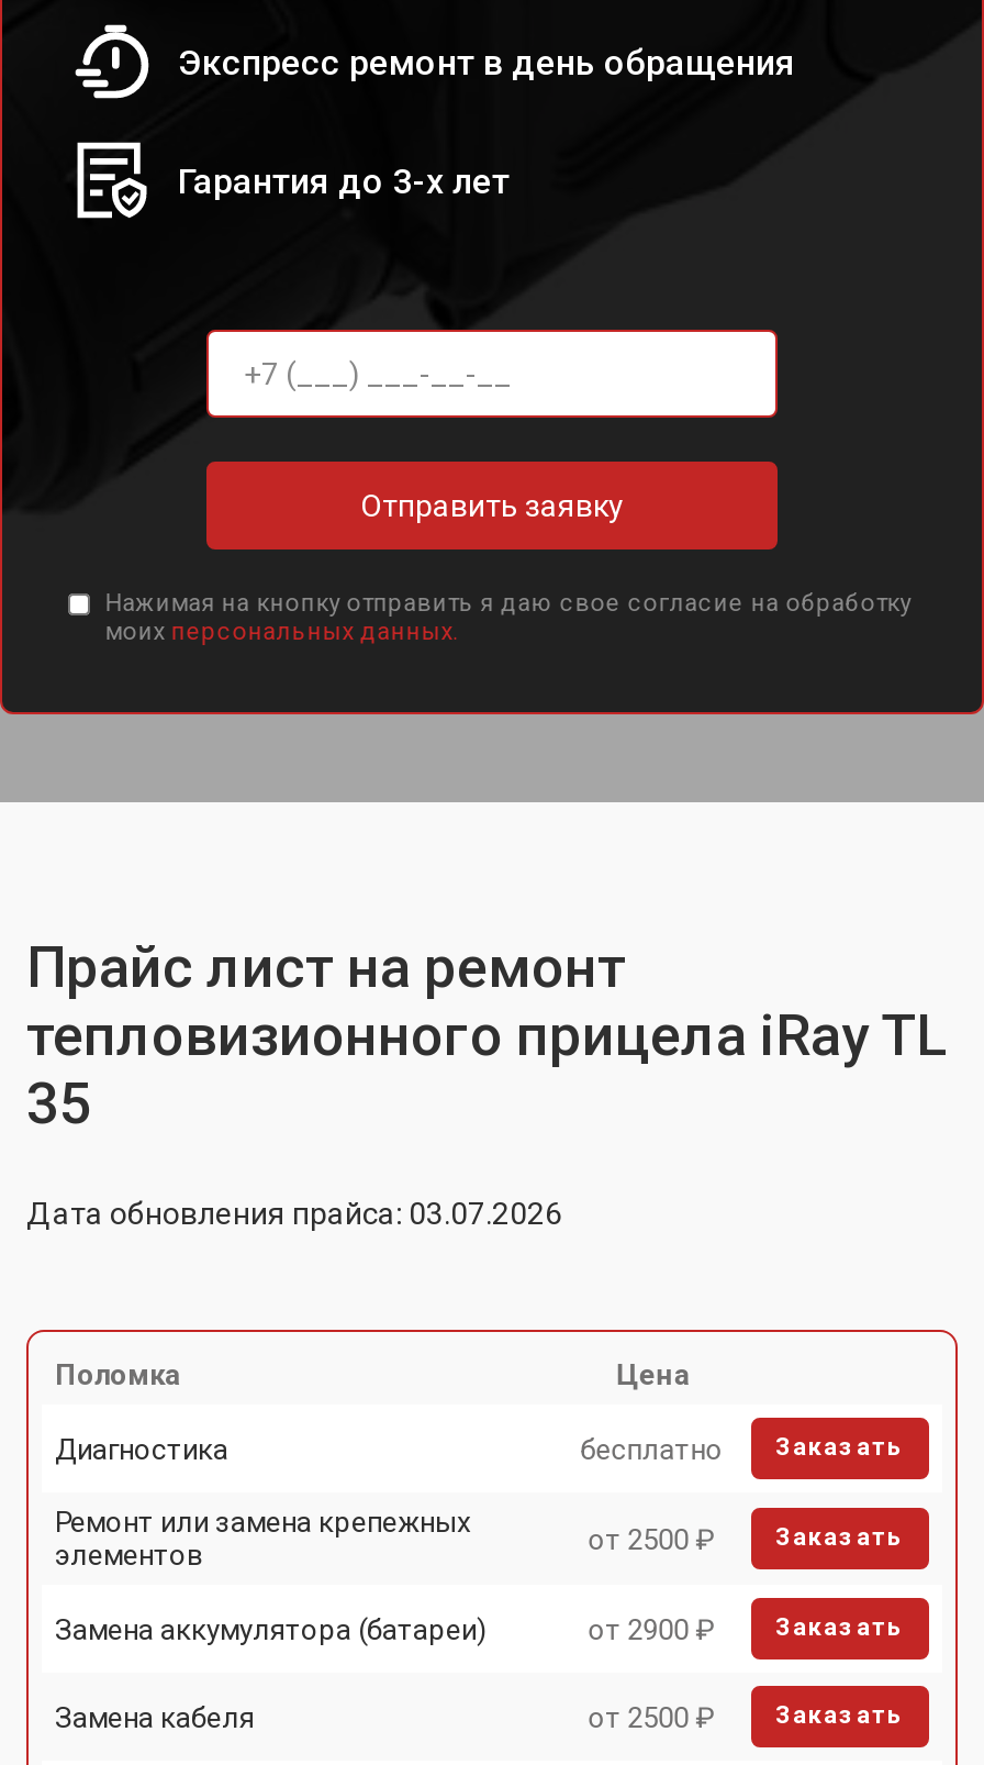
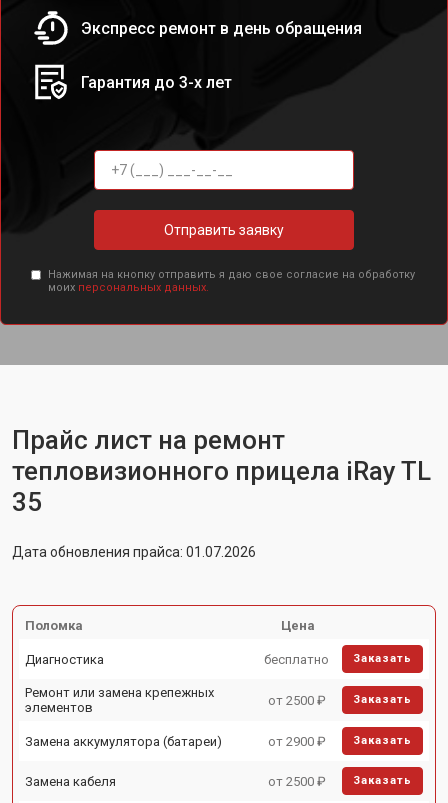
- Дата обновления прайса: 03.07.2026
+ Дата обновления прайса: 01.07.2026
